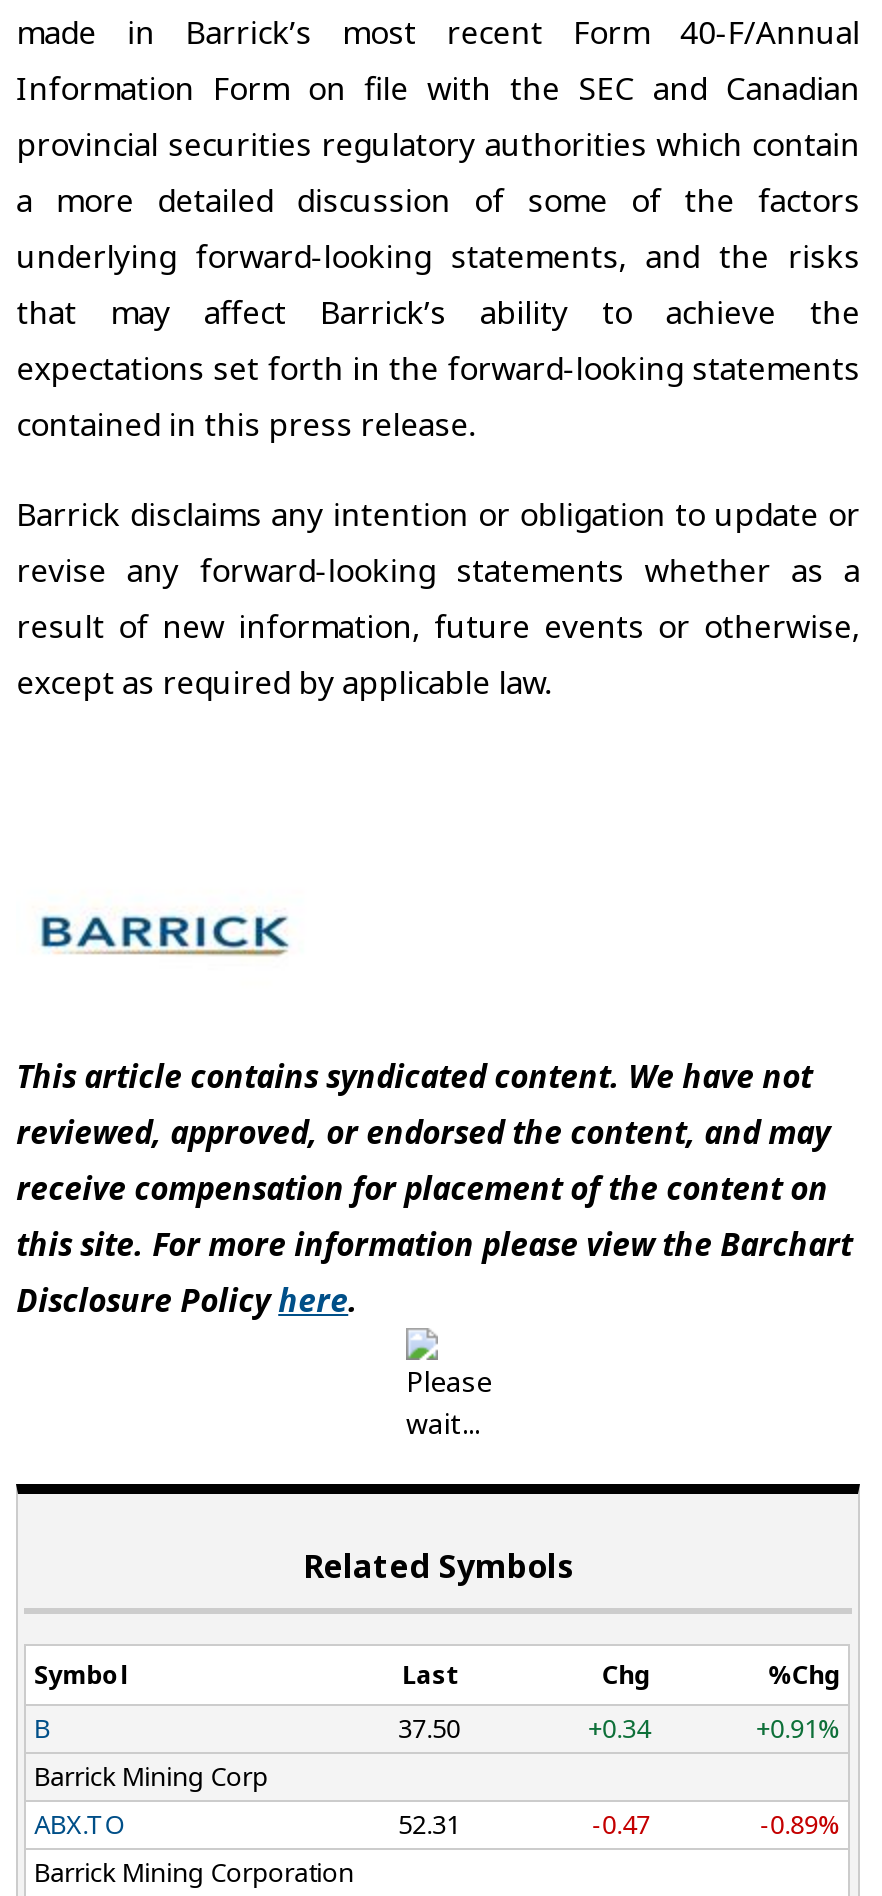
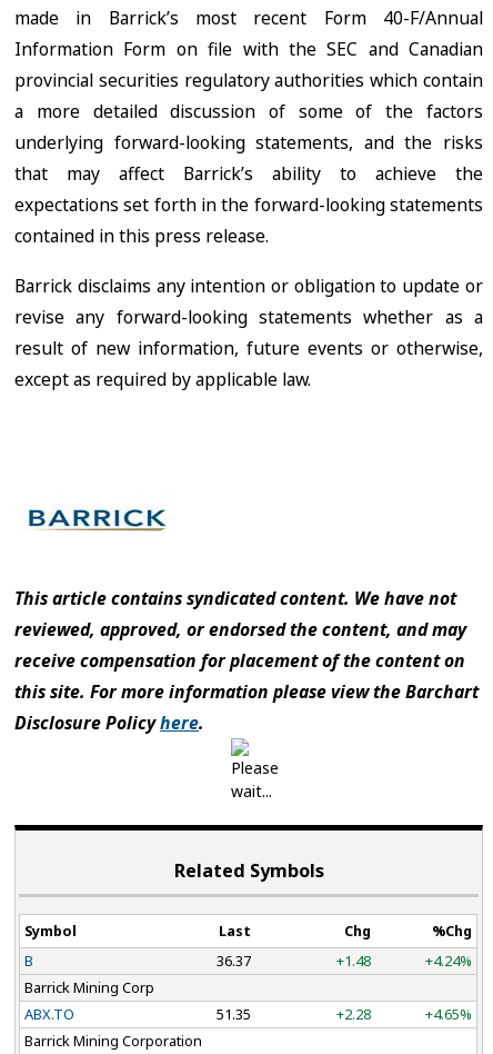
- 37.50
+ 36.37

- +0.34
+ +1.48

- +0.91%
+ +4.24%

- 52.31
+ 51.35

- -0.47
+ +2.28

- -0.89%
+ +4.65%
